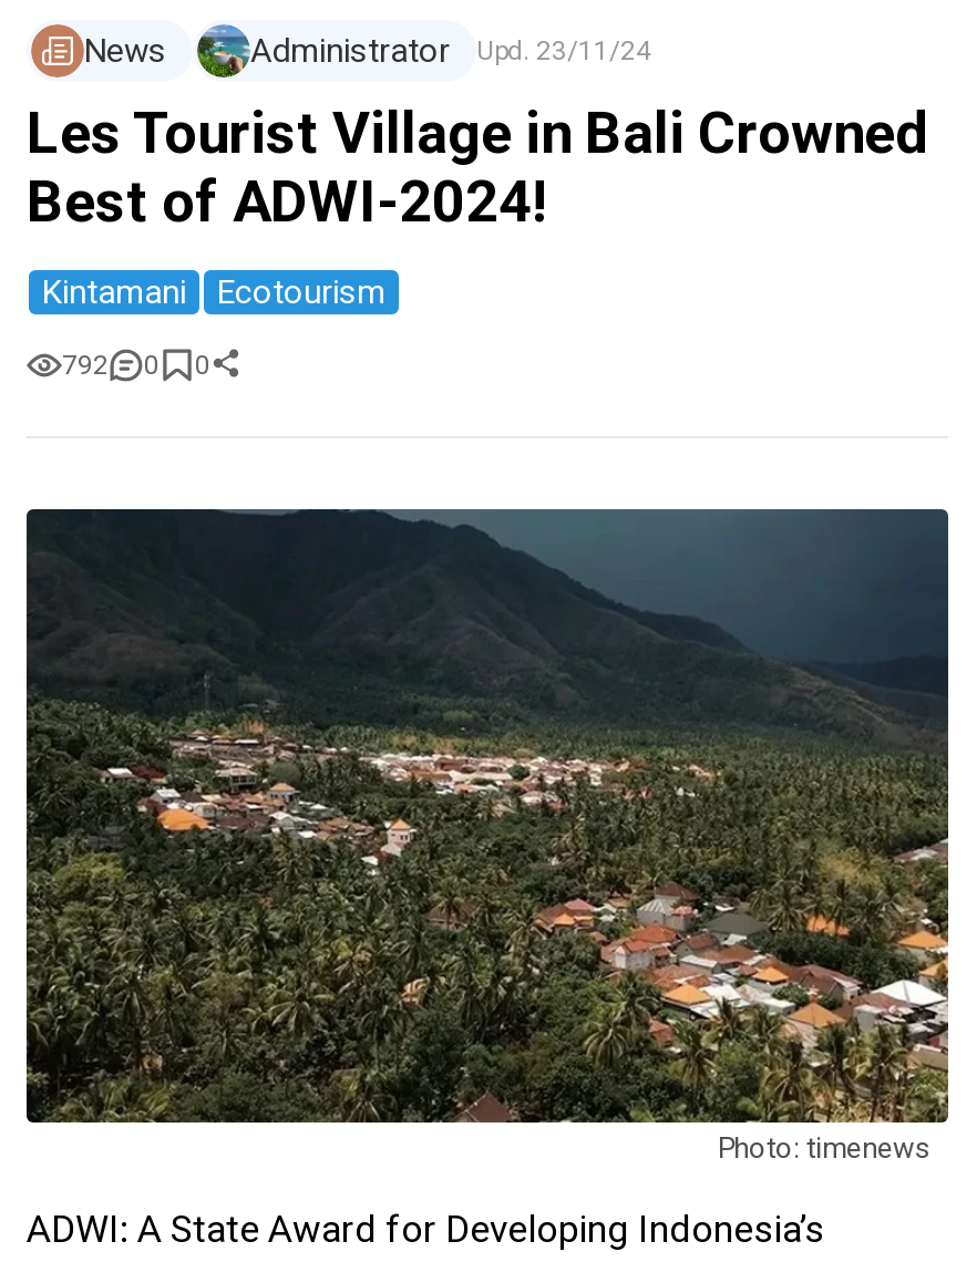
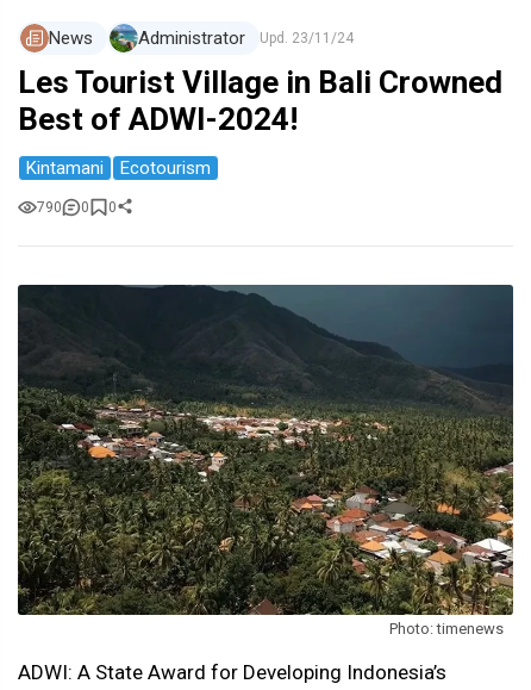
- 792 0 0
+ 790 0 0
